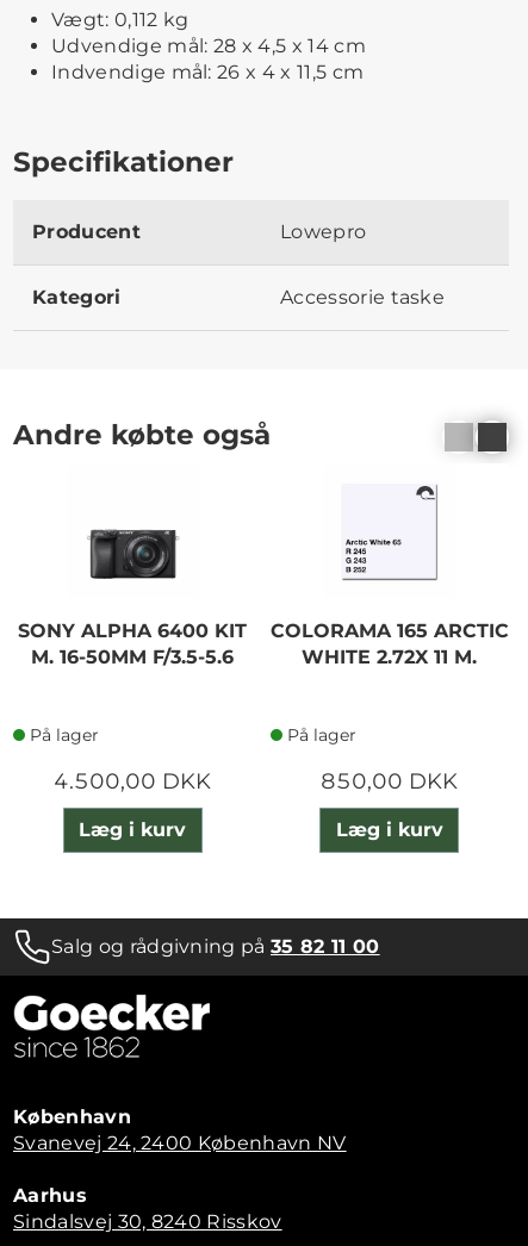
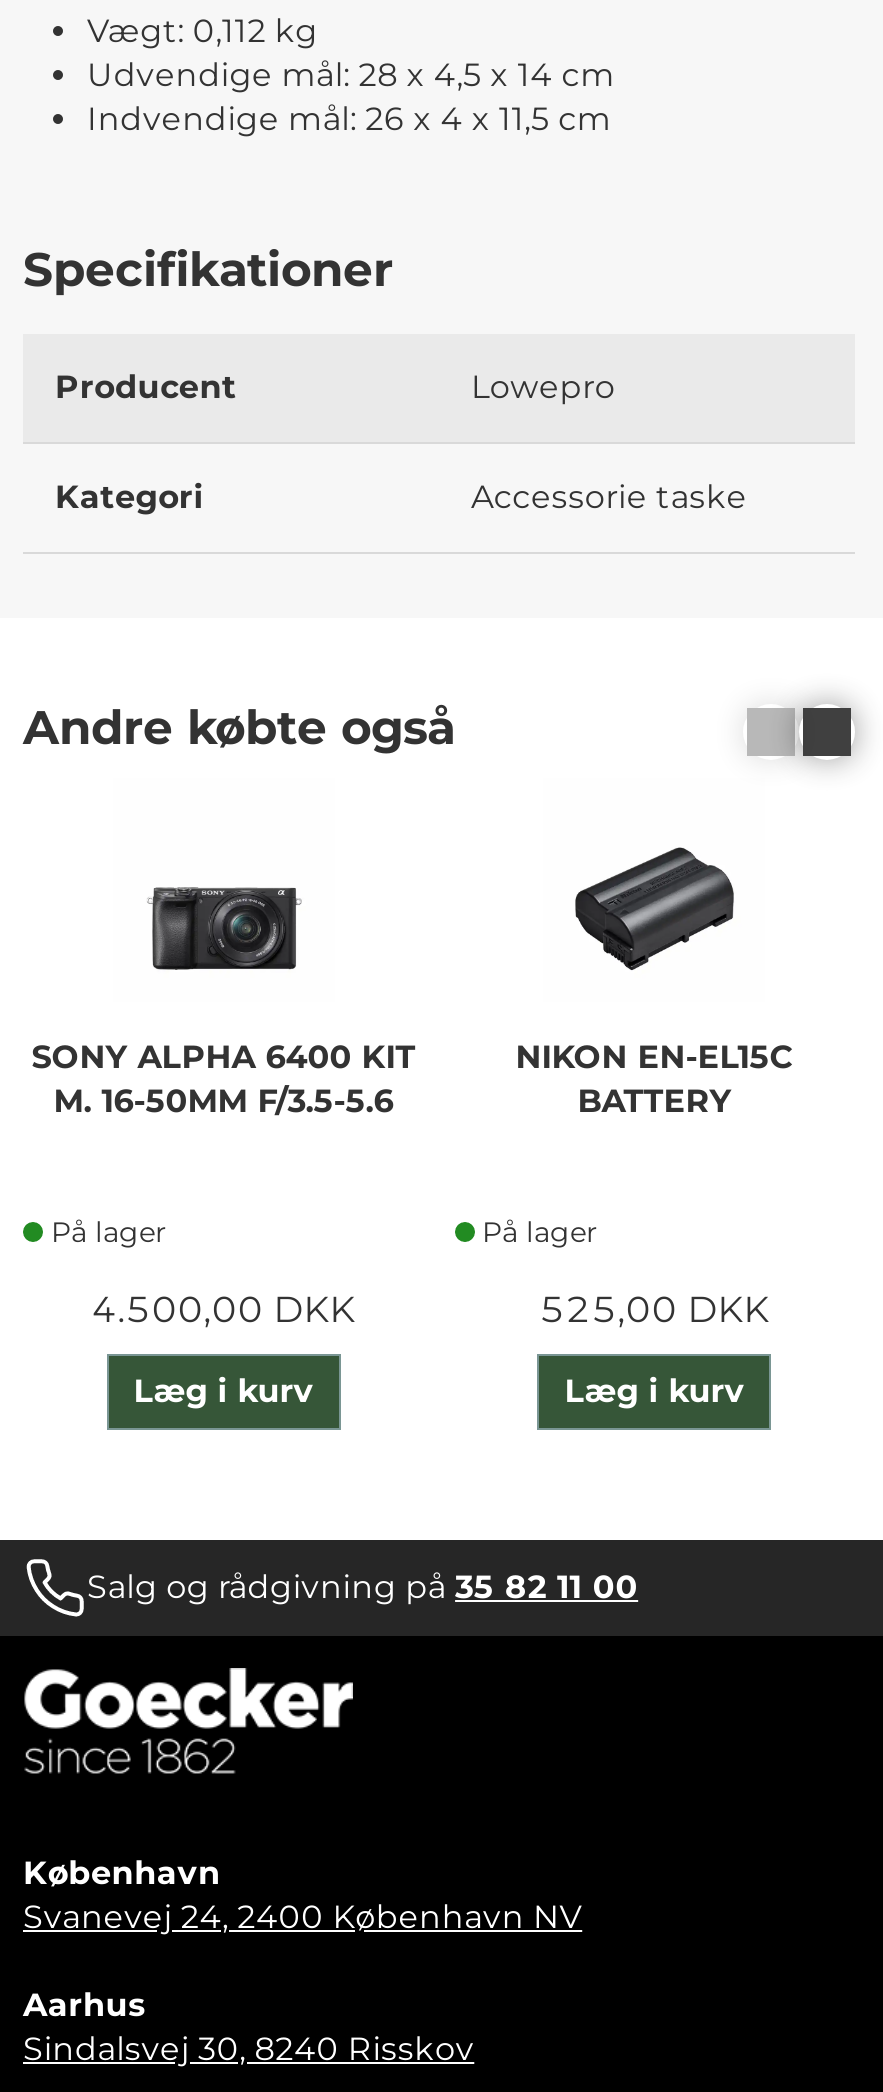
- [image]
- COLORAMA 165 ARCTIC
- WHITE 2.72X 11 M.
+ [image]
+ NIKON EN-EL15C
+ BATTERY

- 850,00 DKK
+ 525,00 DKK
